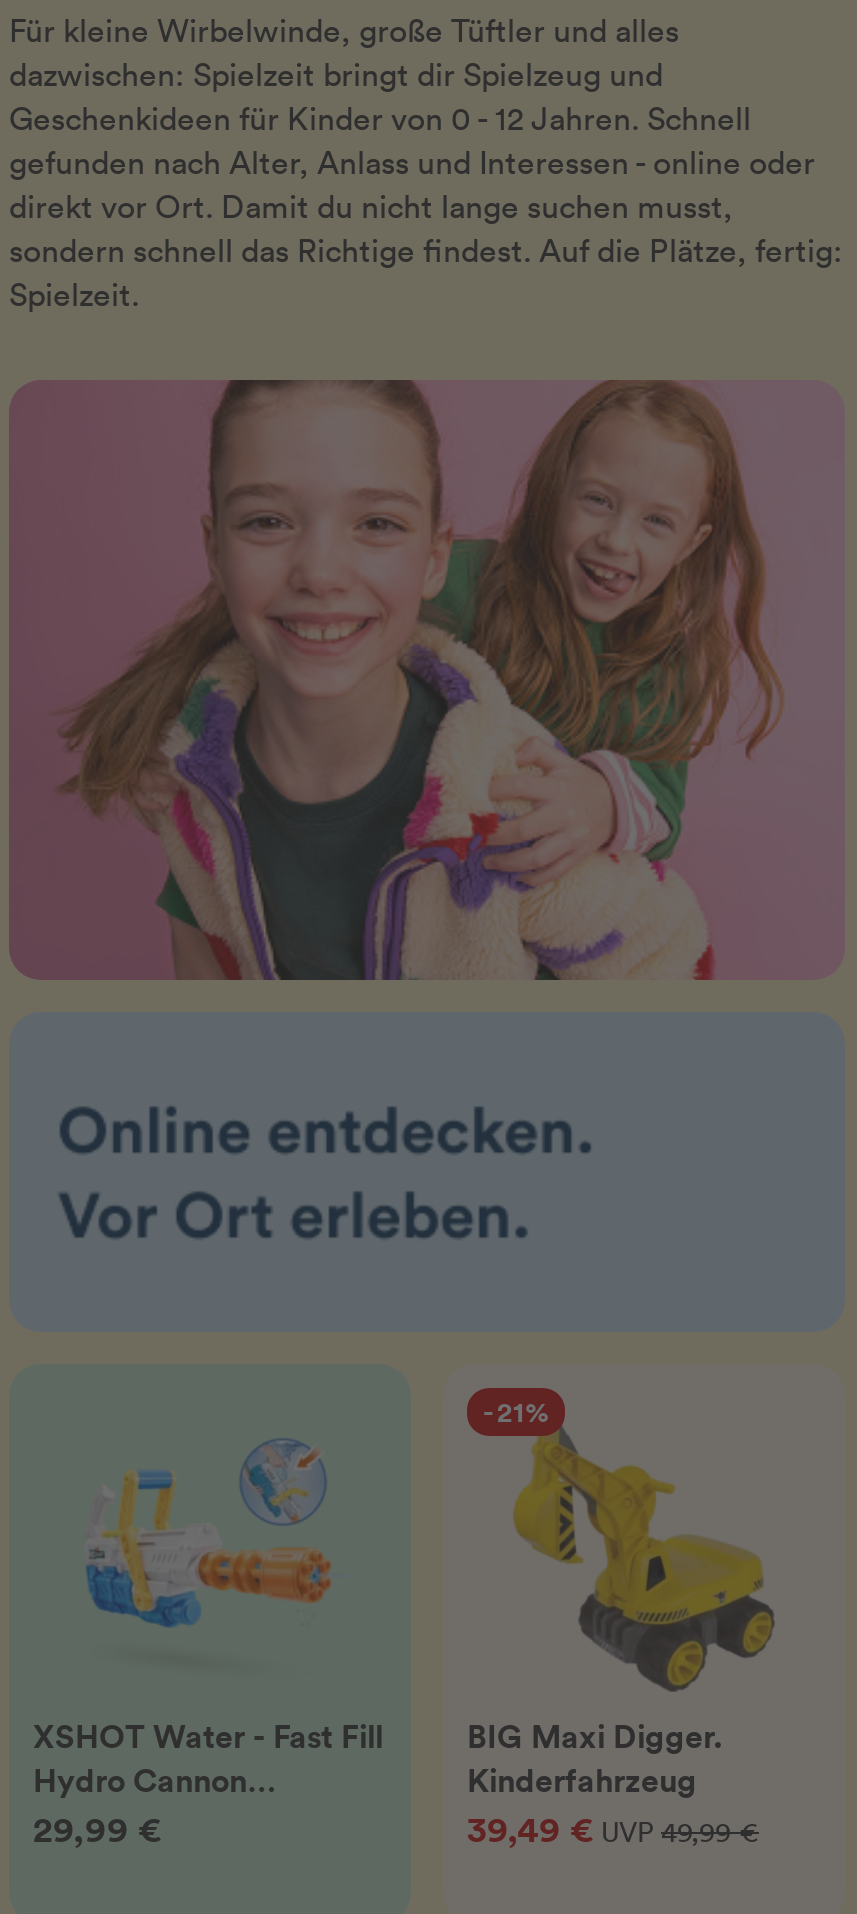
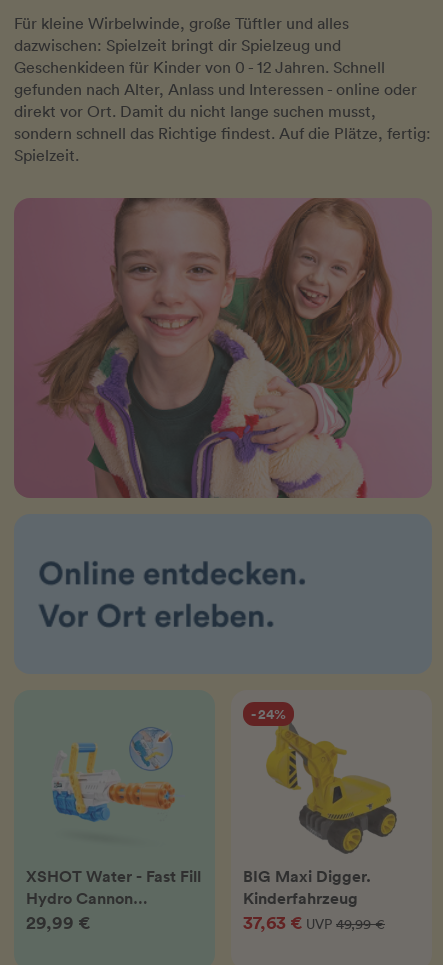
- - 21%
+ - 24%

- 39,49 €UVP 49,99 €
+ 37,63 €UVP 49,99 €
